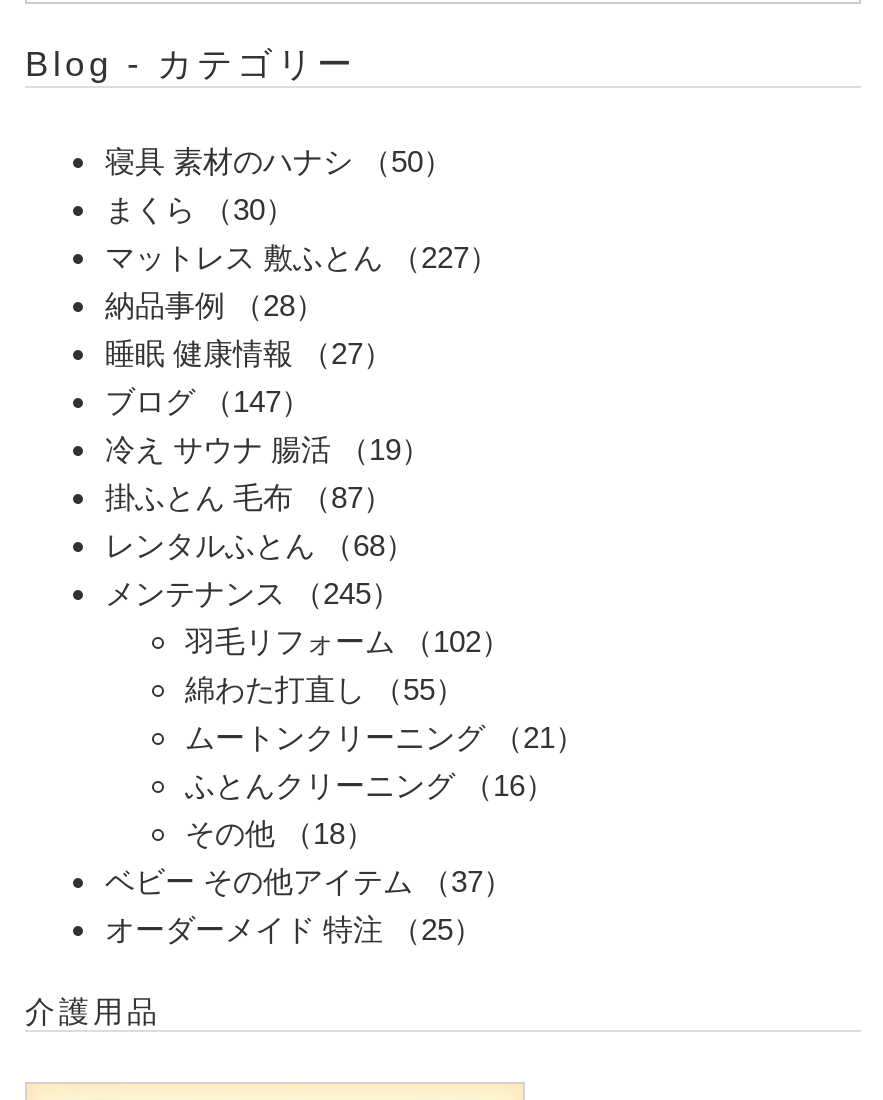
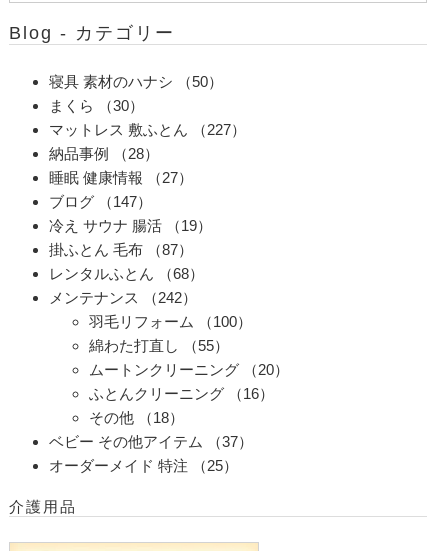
- メンテナンス（245）
+ メンテナンス（242）

- 羽毛リフォーム（102）
+ 羽毛リフォーム（100）

- ムートンクリーニング（21）
+ ムートンクリーニング（20）
